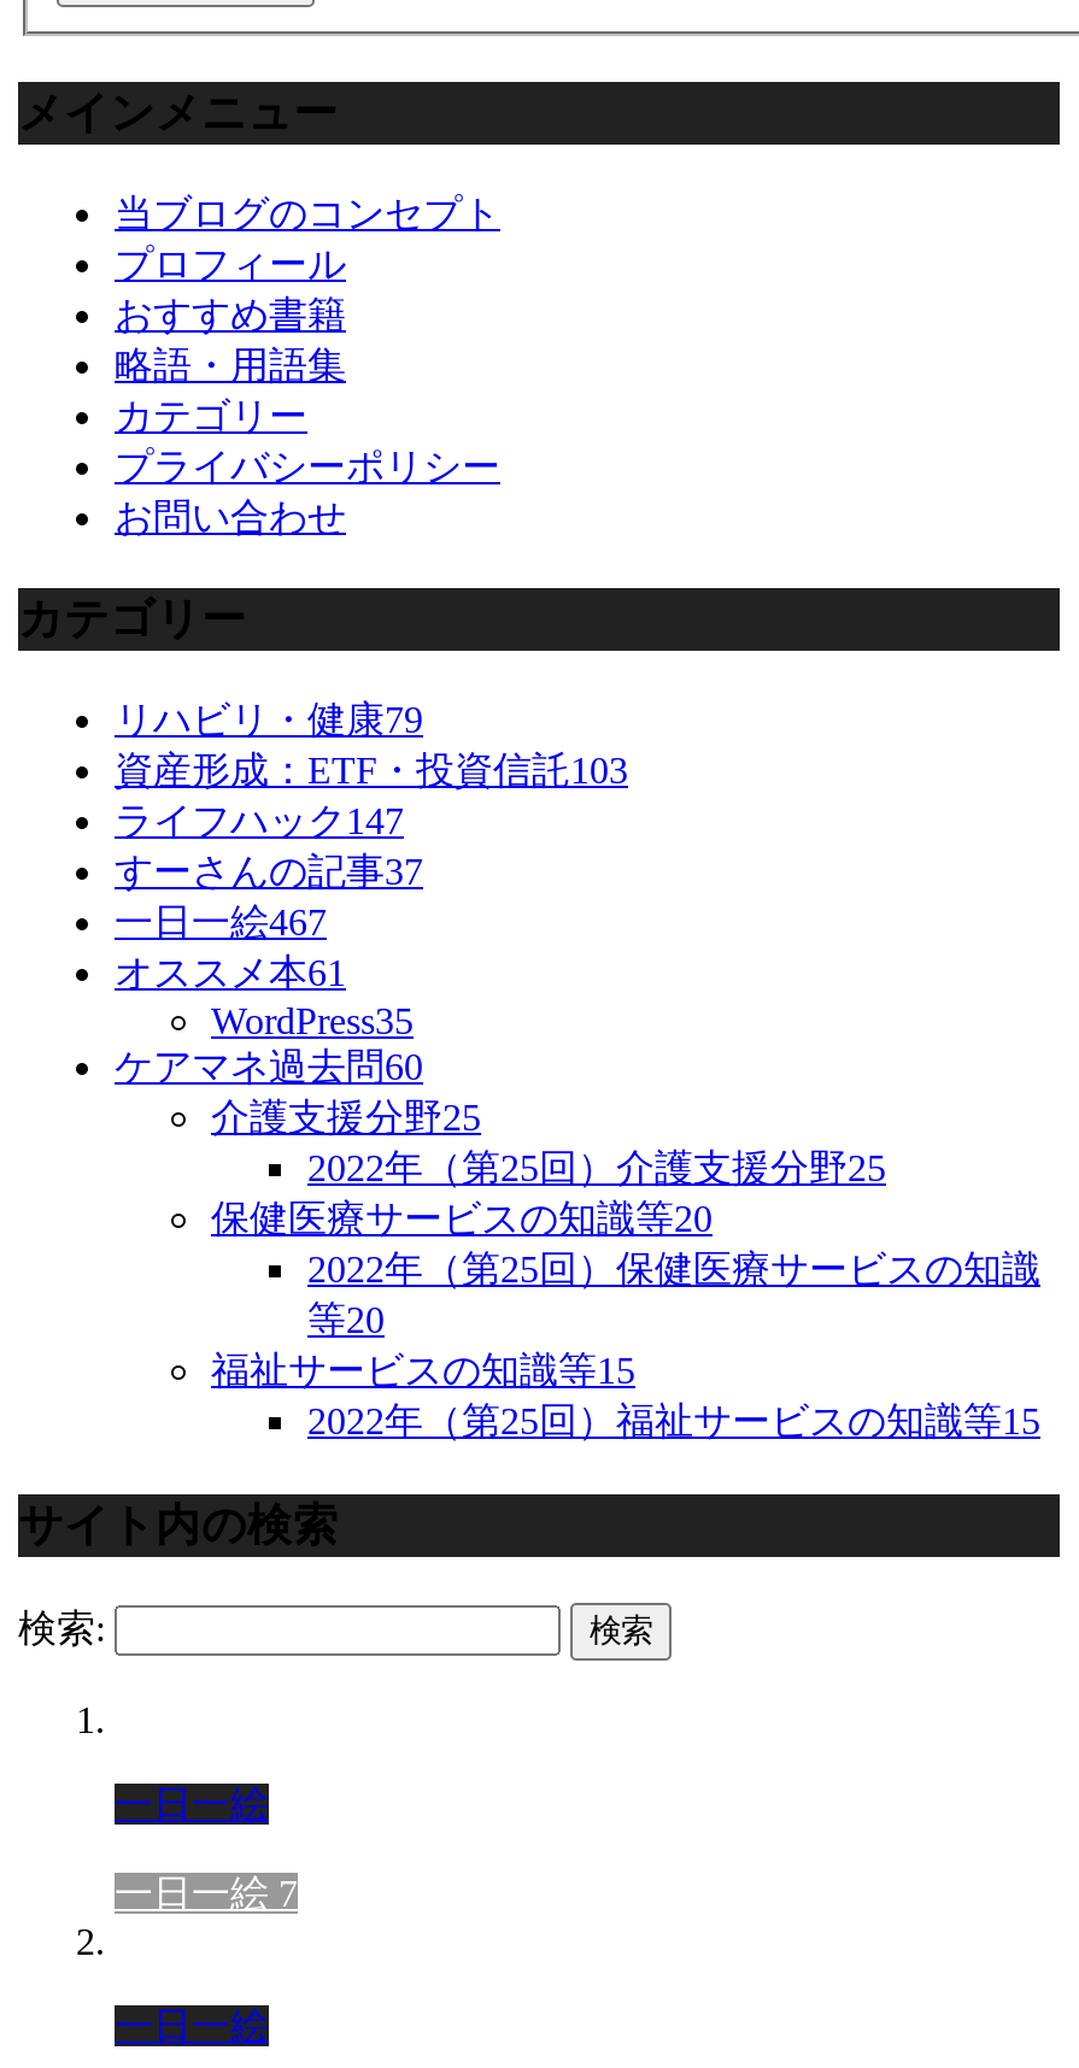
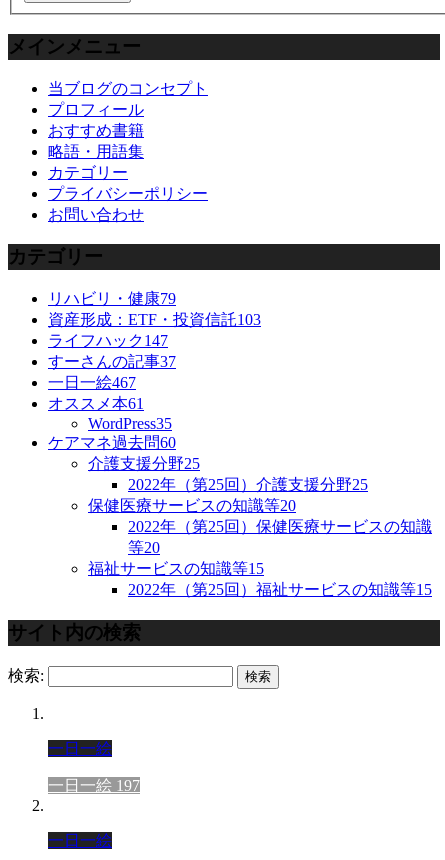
- 一日一絵 7
+ 一日一絵 197
